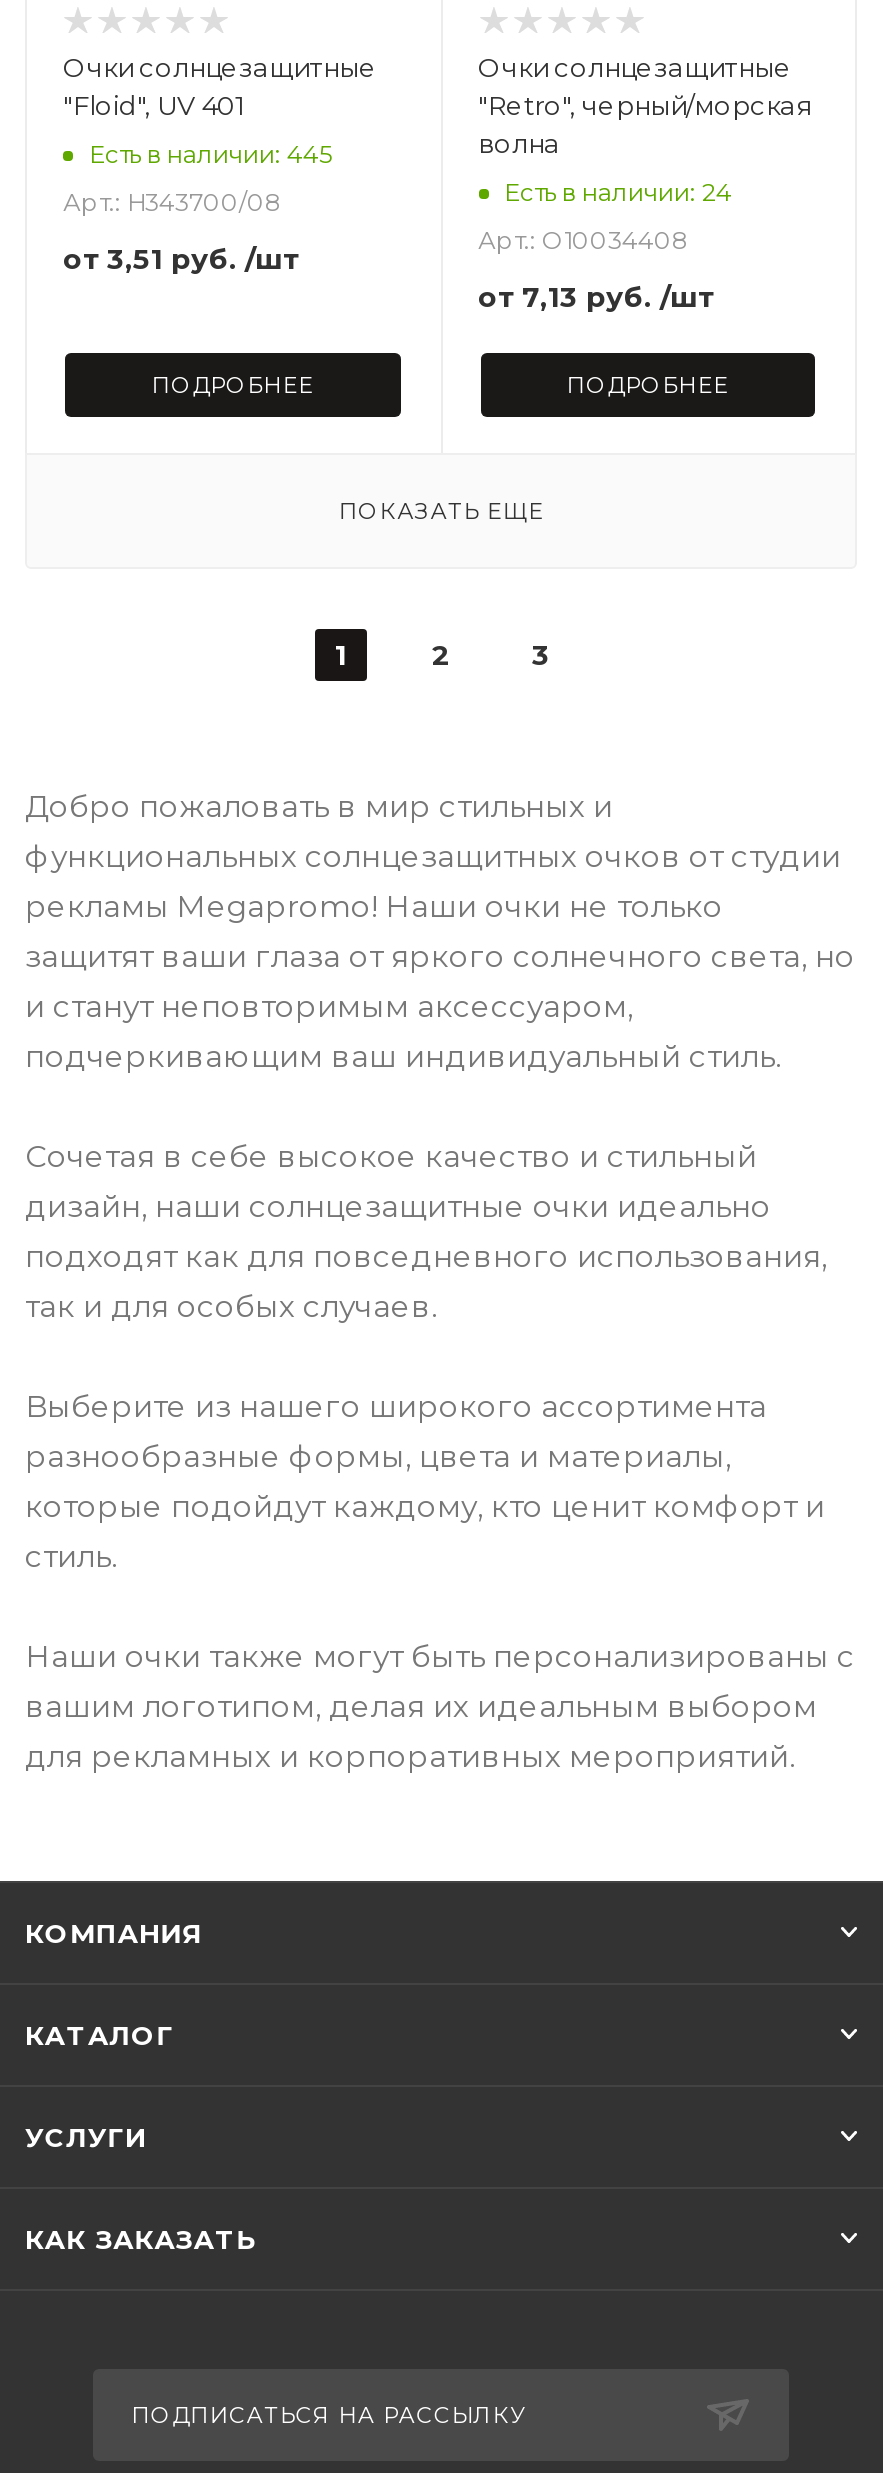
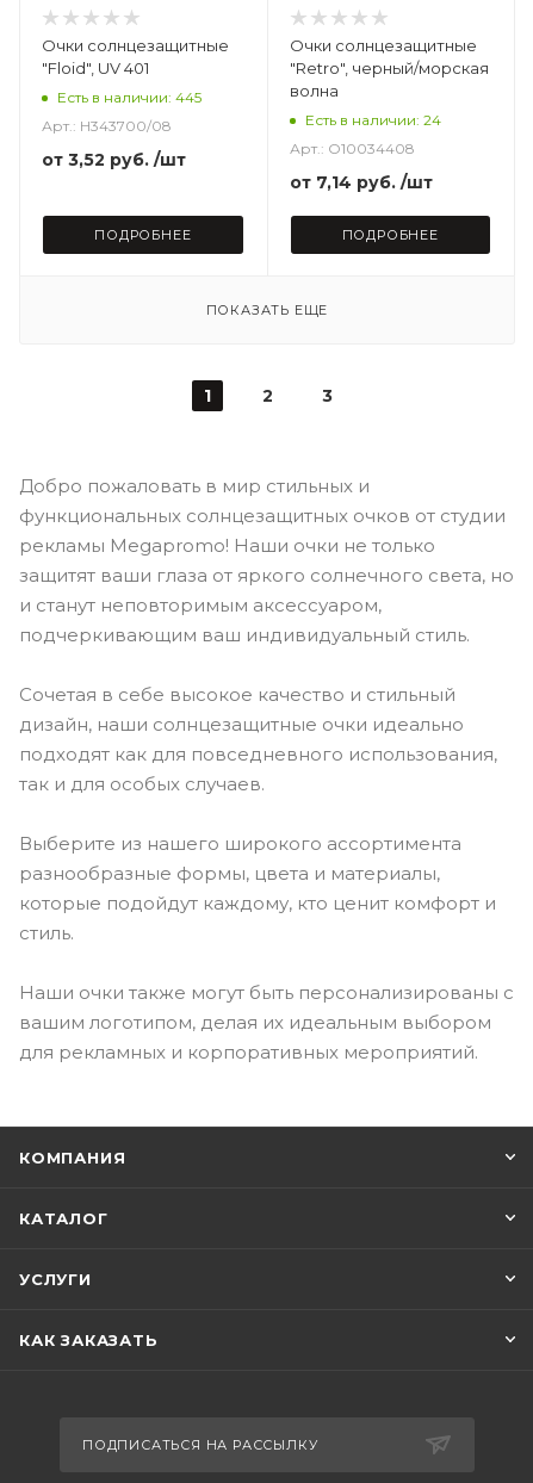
- от 3,51 руб. /шт
+ от 3,52 руб. /шт

- от 7,13 руб. /шт
+ от 7,14 руб. /шт
